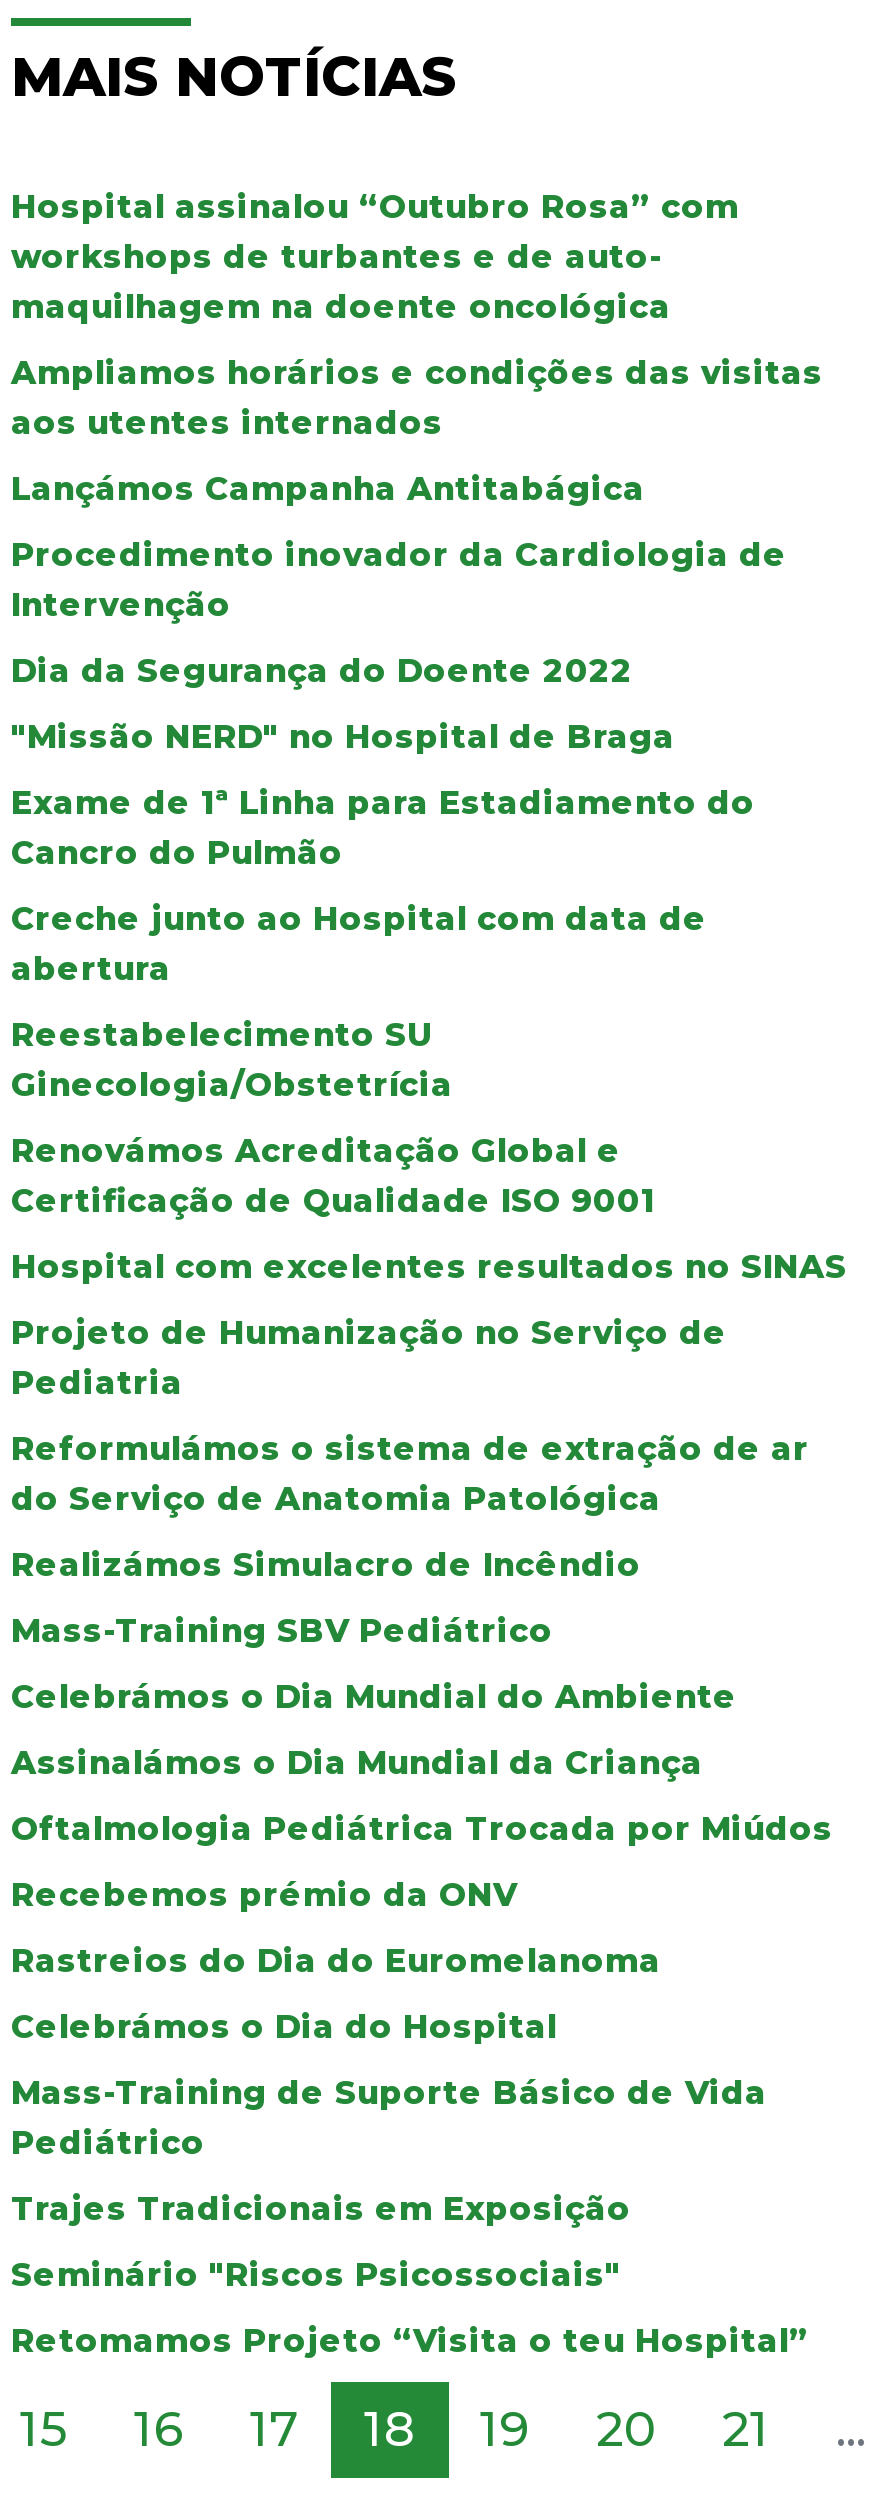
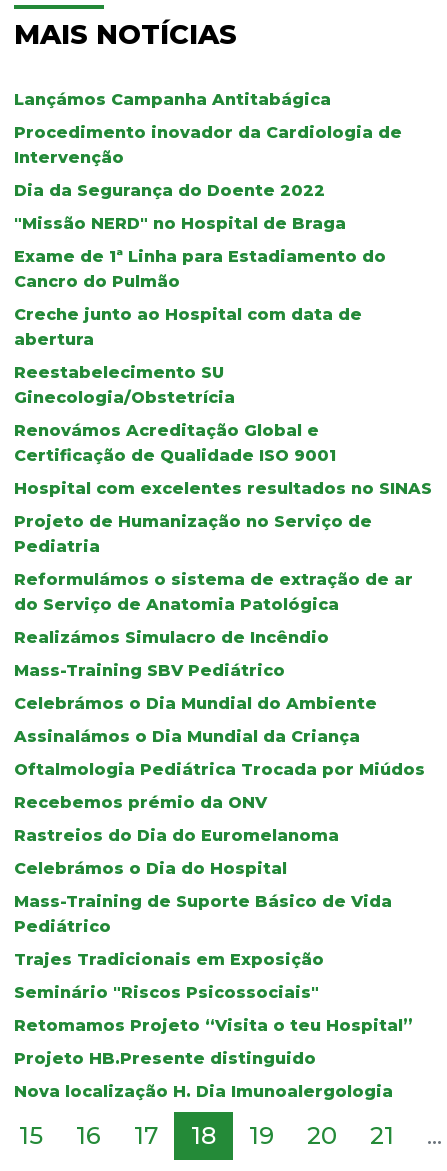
- Hospital assinalou “Outubro Rosa” com
- workshops de turbantes e de auto-
- maquilhagem na doente oncológica
- Ampliamos horários e condições das visitas
- aos utentes internados

moved up: Lançámos Campanha Antitabágica | Procedimento inovador da Cardiologia de | Intervenção | ... | Seminário "Riscos Psicossociais" | Retomamos Projeto “Visita o teu Hospital”

+ Projeto HB.Presente distinguido
+ Nova localização H. Dia Imunoalergologia
